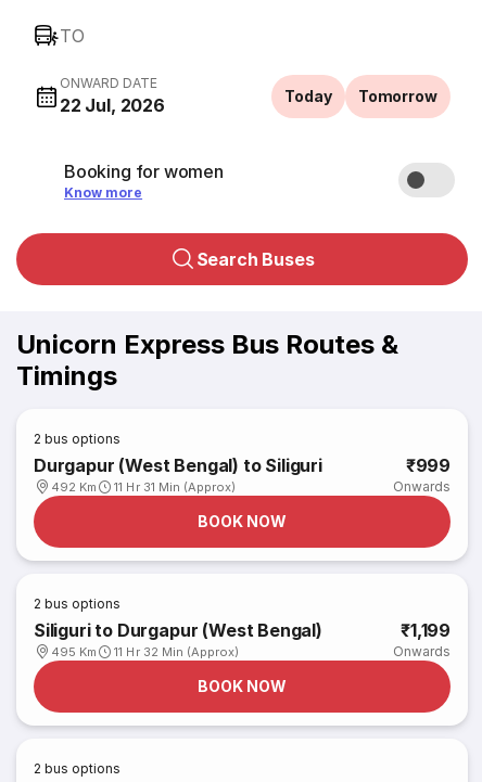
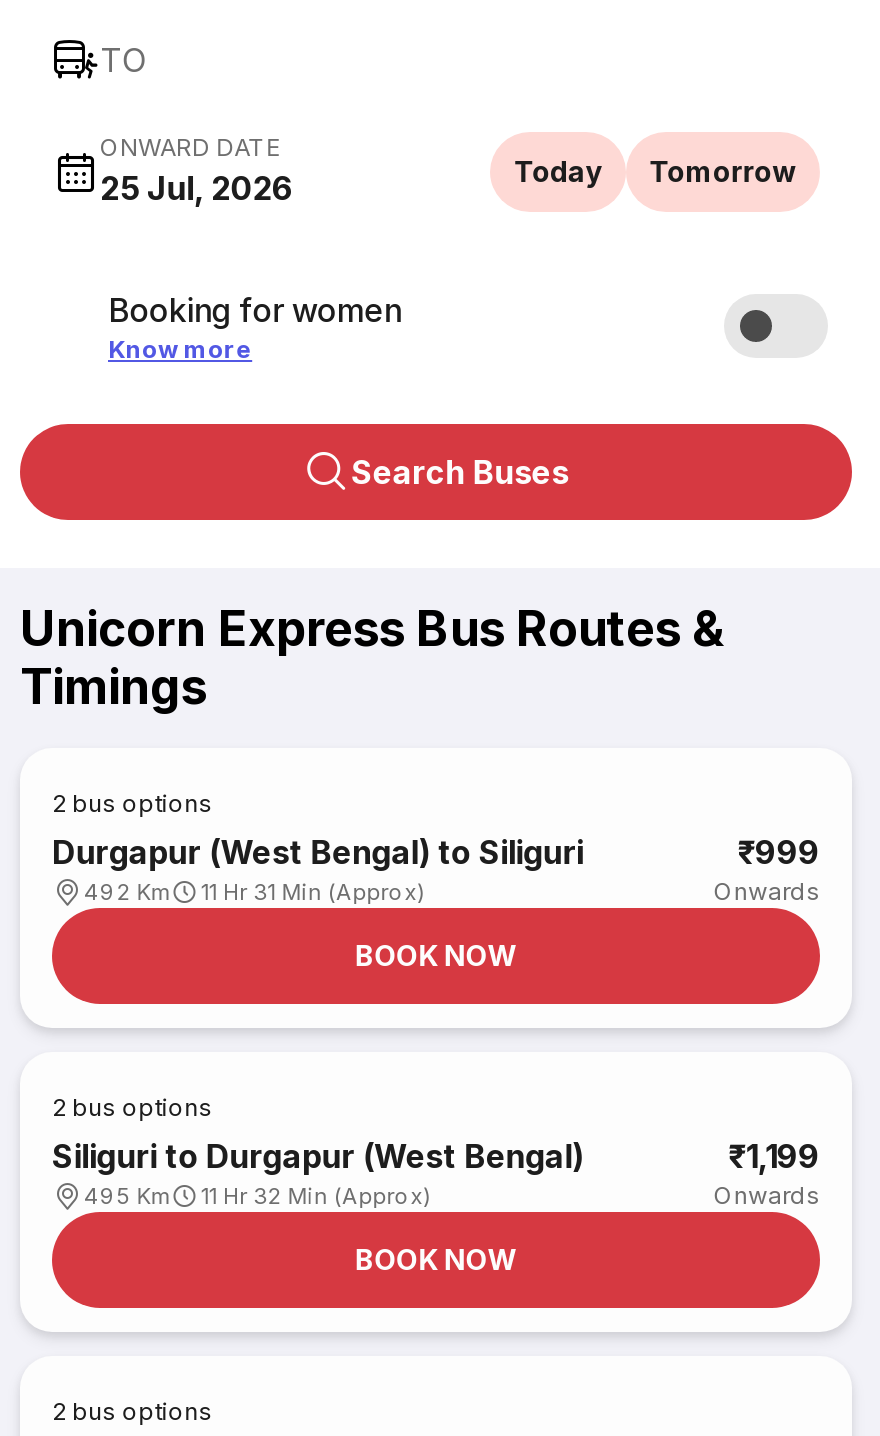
- 22 Jul, 2026
+ 25 Jul, 2026
